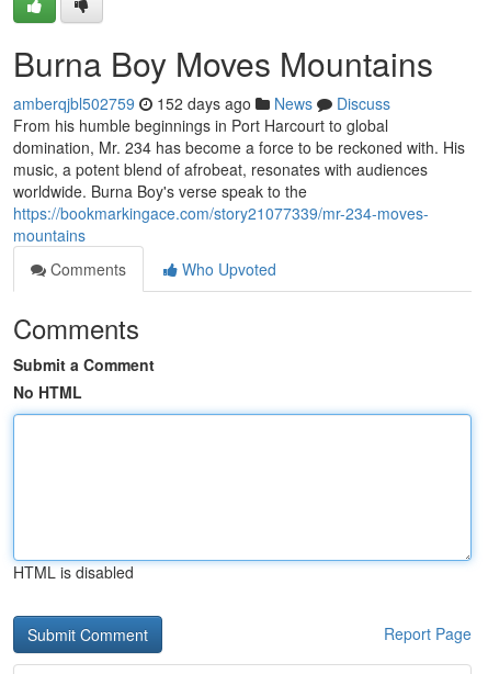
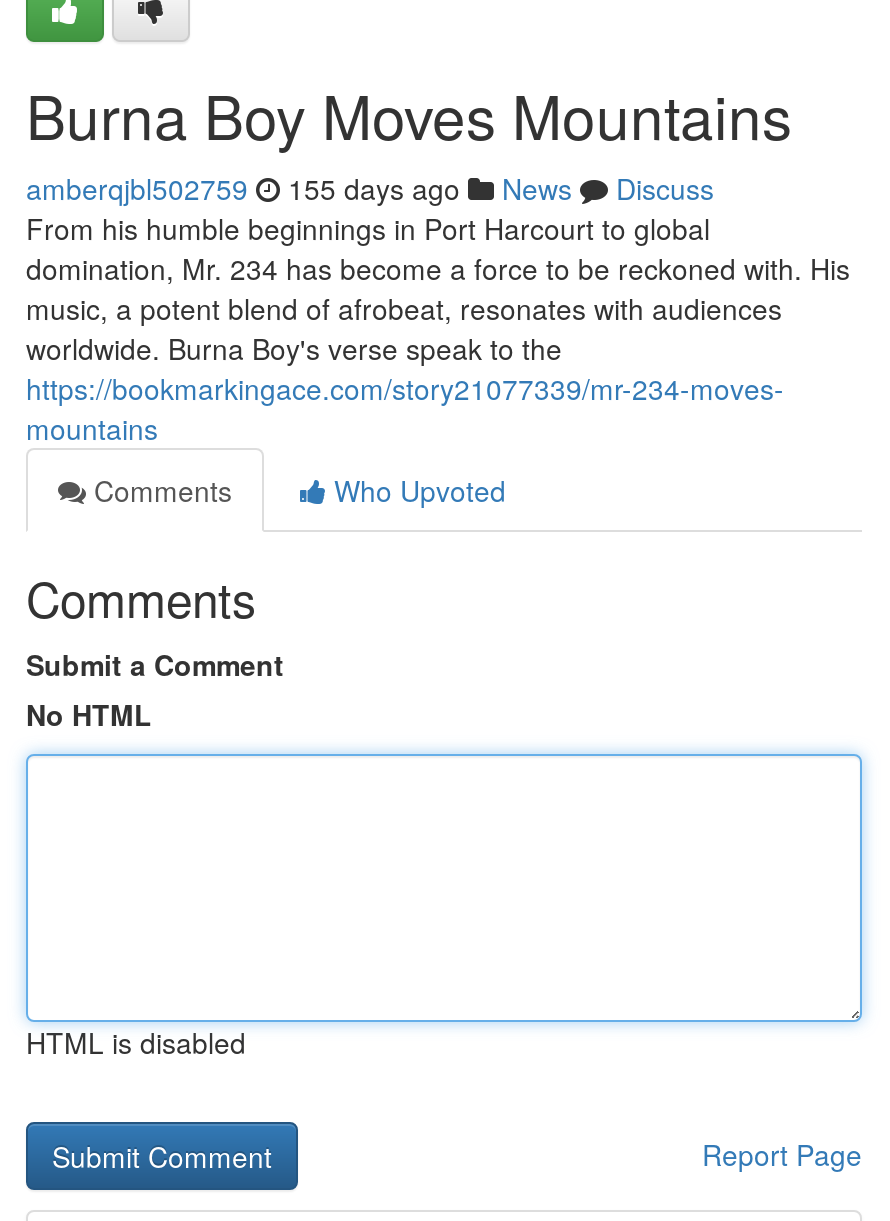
- amberqjbl502759 152 days ago News Discuss
+ amberqjbl502759 155 days ago News Discuss
